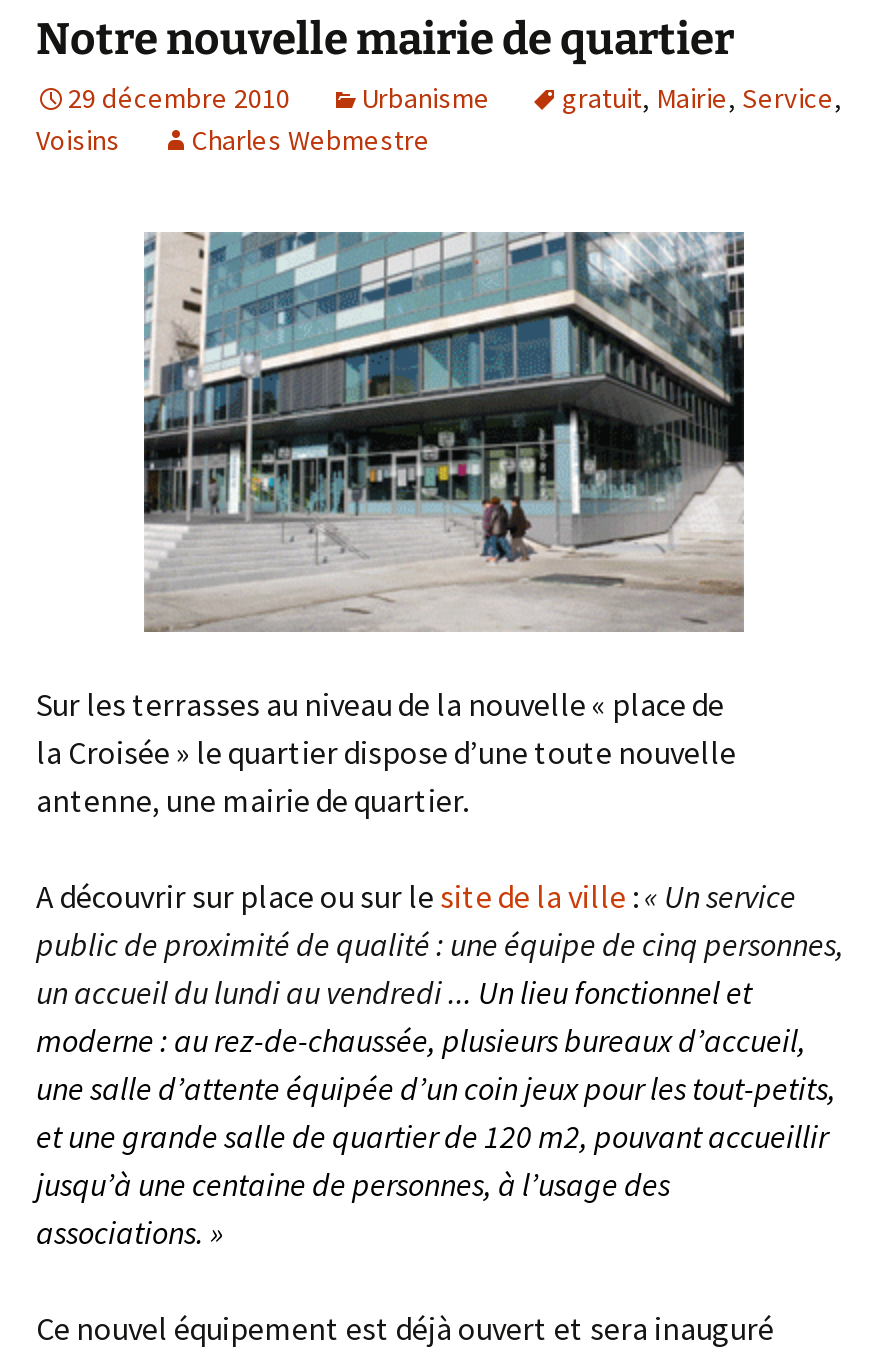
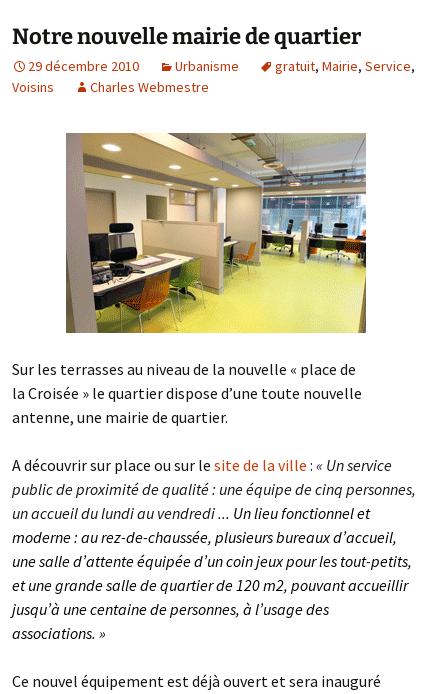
- [image]
+ [image]
